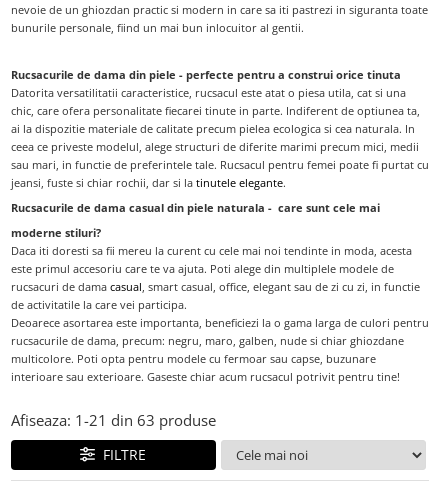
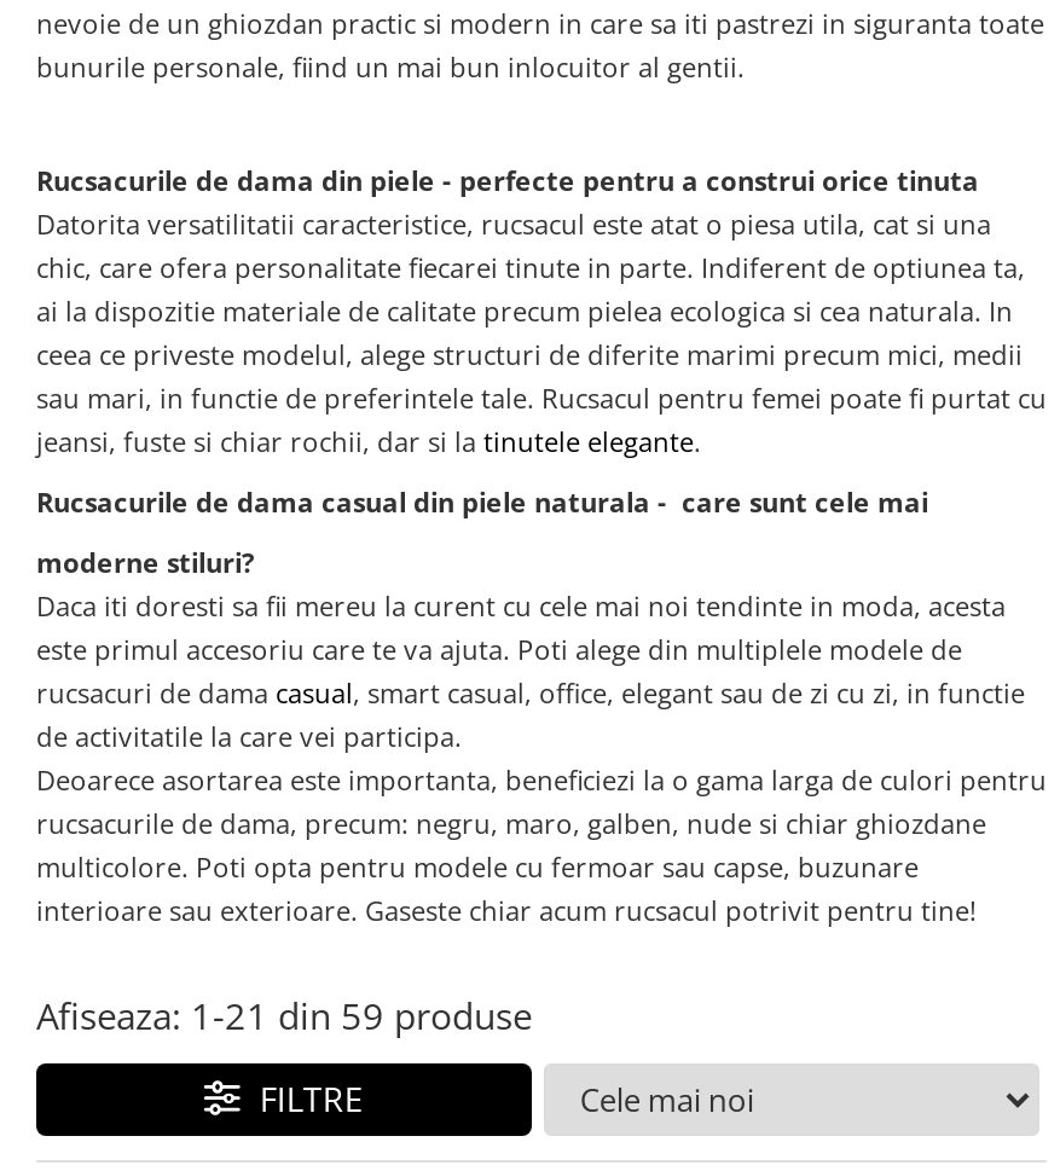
- Afiseaza: 1- 21 din 63 produse
+ Afiseaza: 1- 21 din 59 produse
